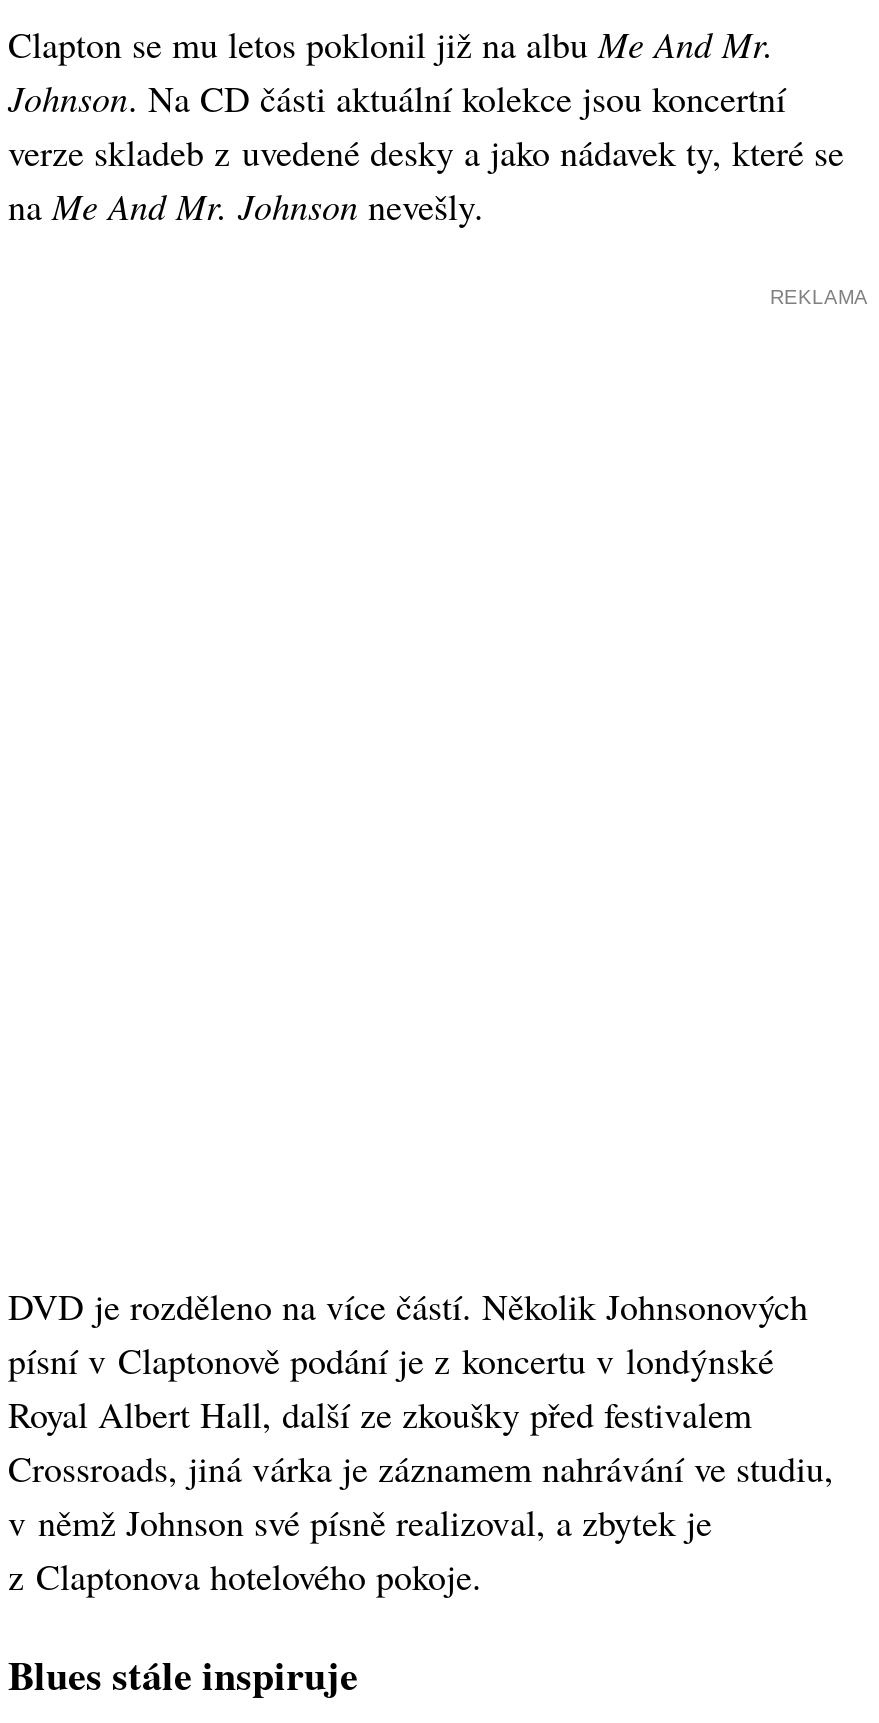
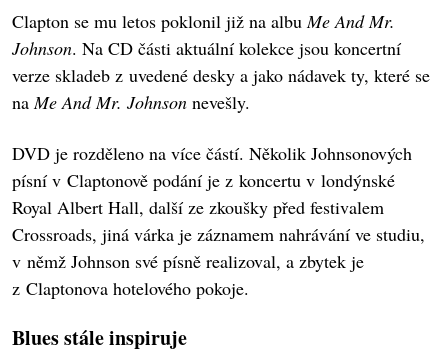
- REKLAMA
